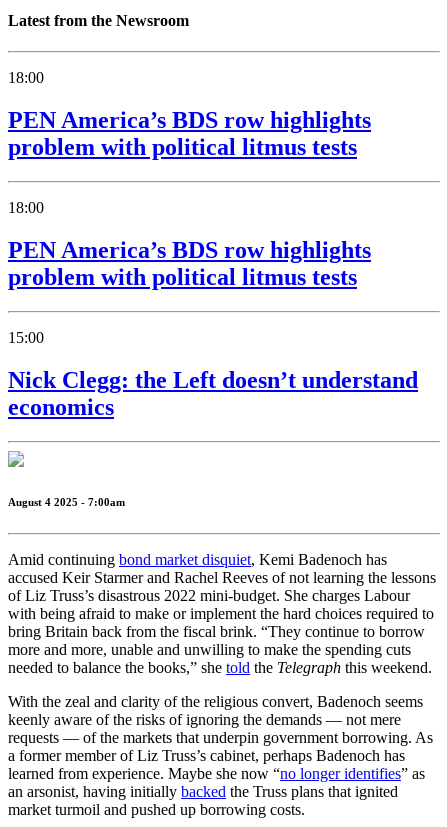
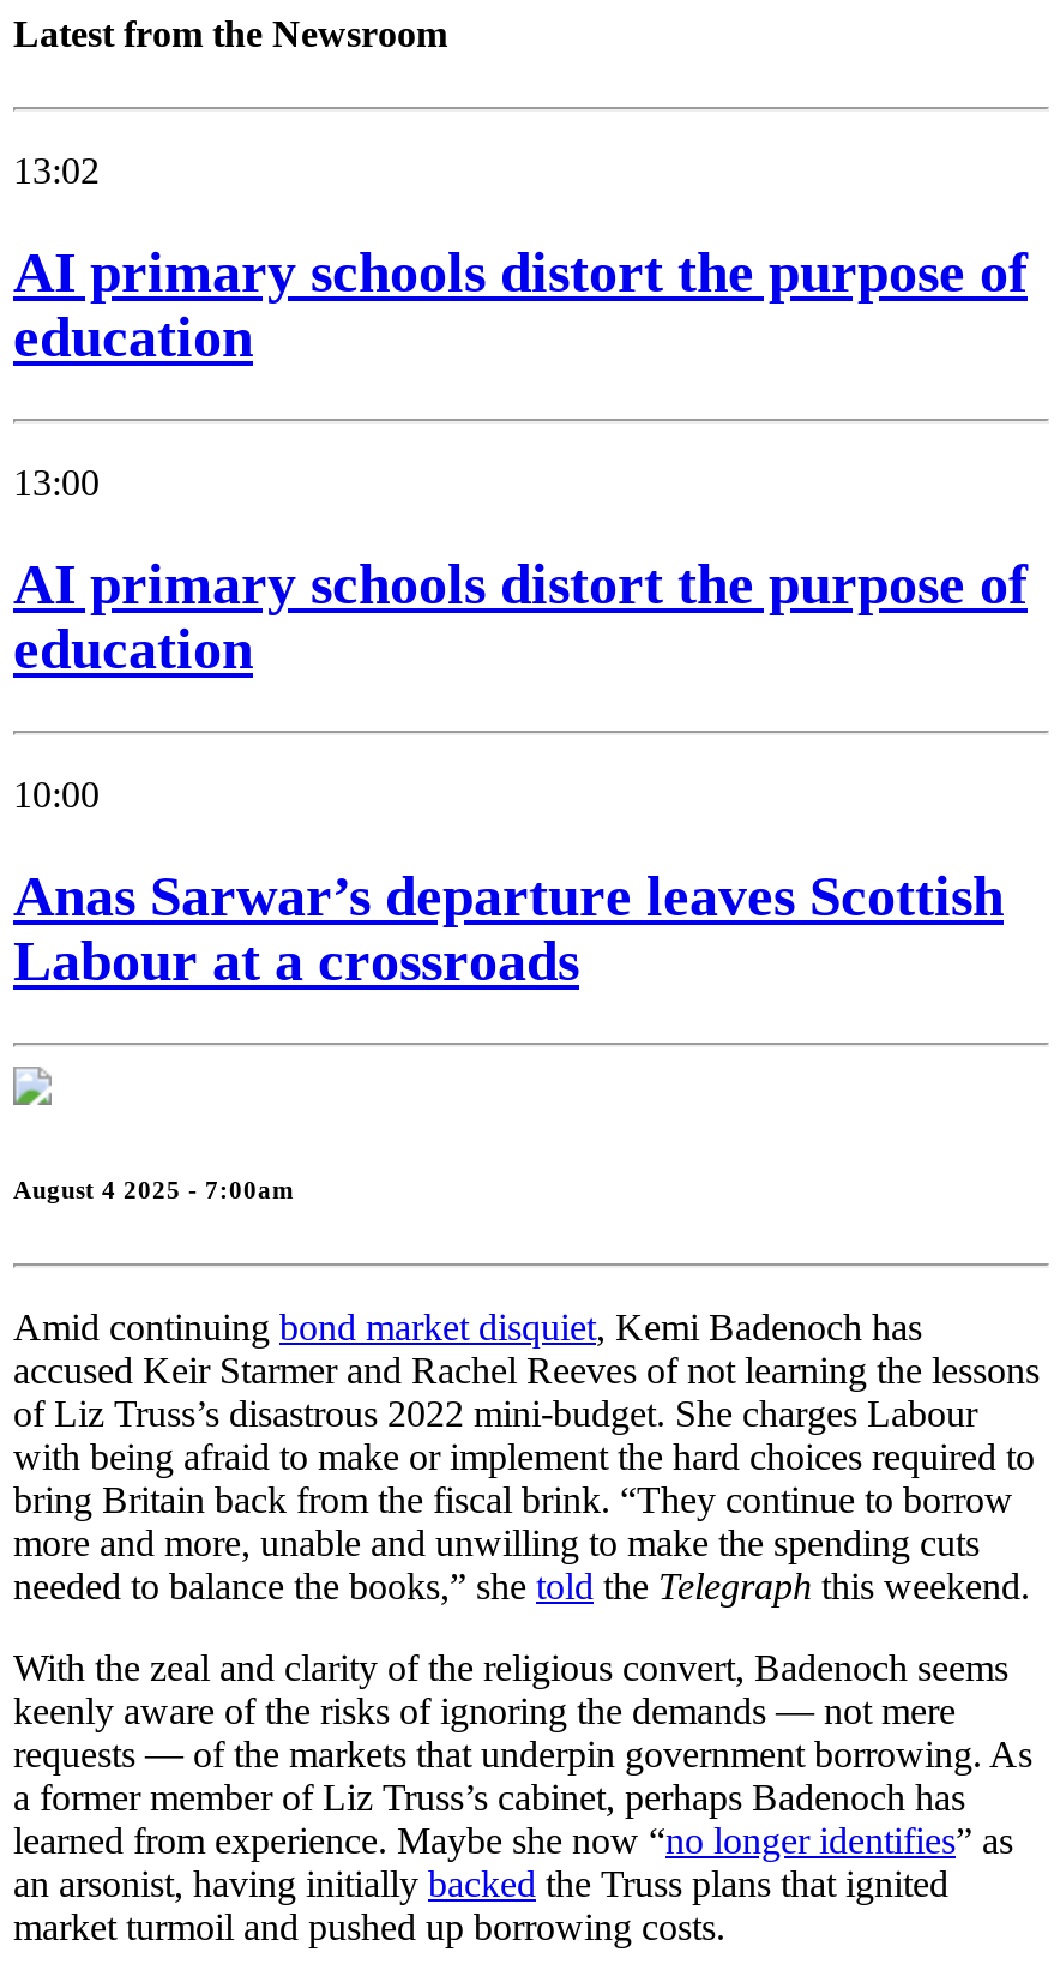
- 18:00
+ 13:02

- PEN America’s BDS row highlights
- problem with political litmus tests
+ AI primary schools distort the purpose of
+ education

- 18:00
+ 13:00

- PEN America’s BDS row highlights
- problem with political litmus tests
+ AI primary schools distort the purpose of
+ education

- 15:00
+ 10:00

- Nick Clegg: the Left doesn’t understand
- economics
+ Anas Sarwar’s departure leaves Scottish
+ Labour at a crossroads
